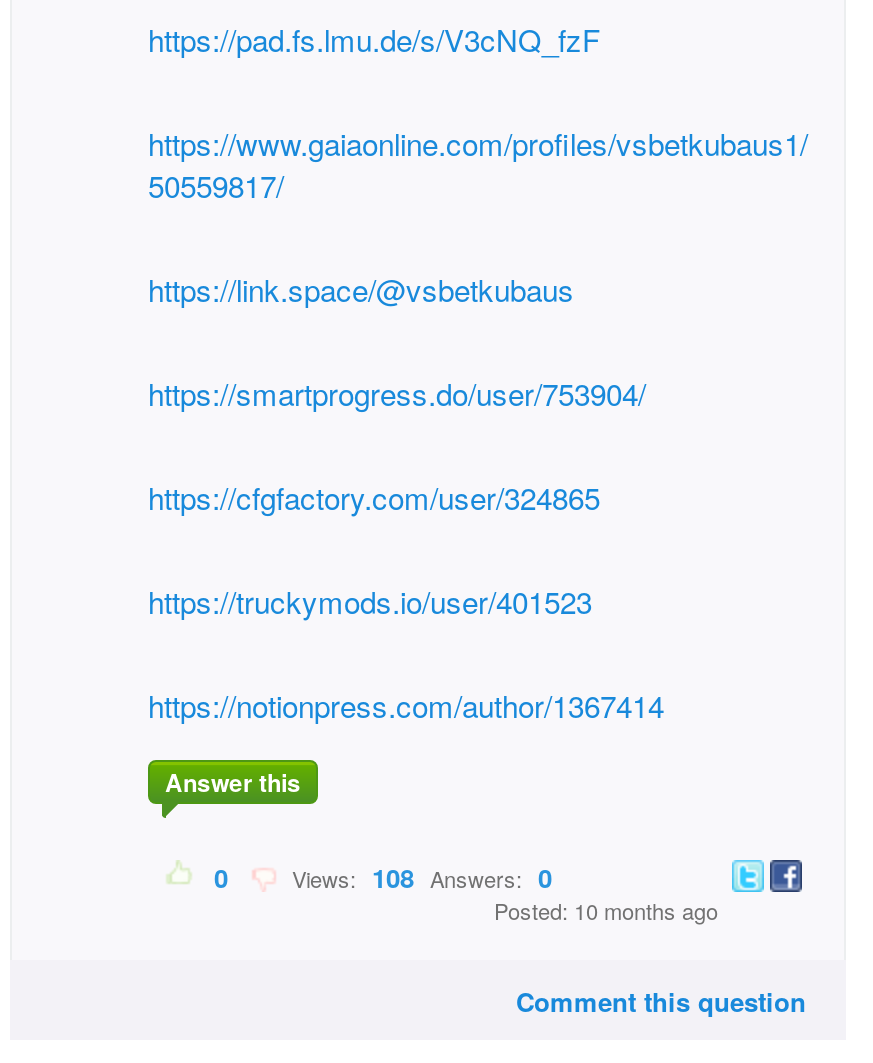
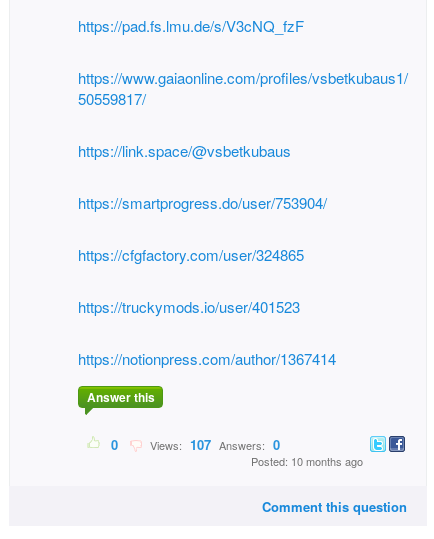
- Views: 108 Answers: 0
+ Views: 107 Answers: 0
